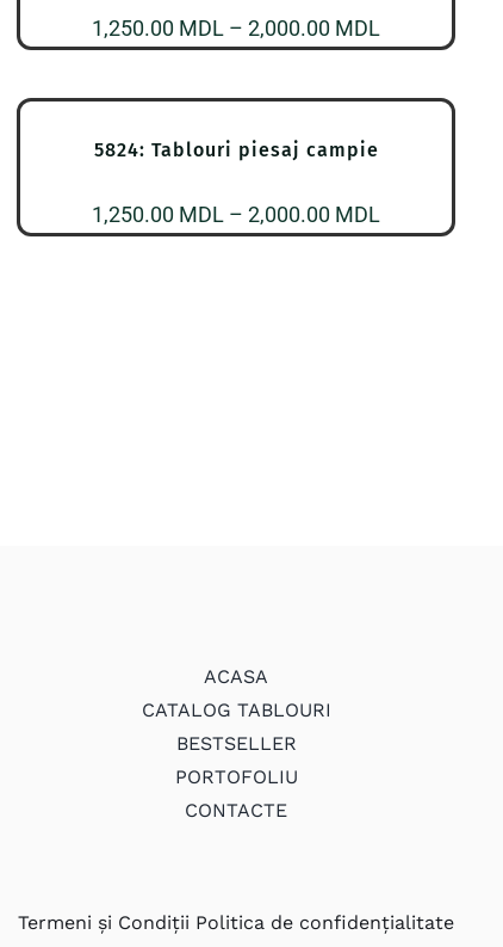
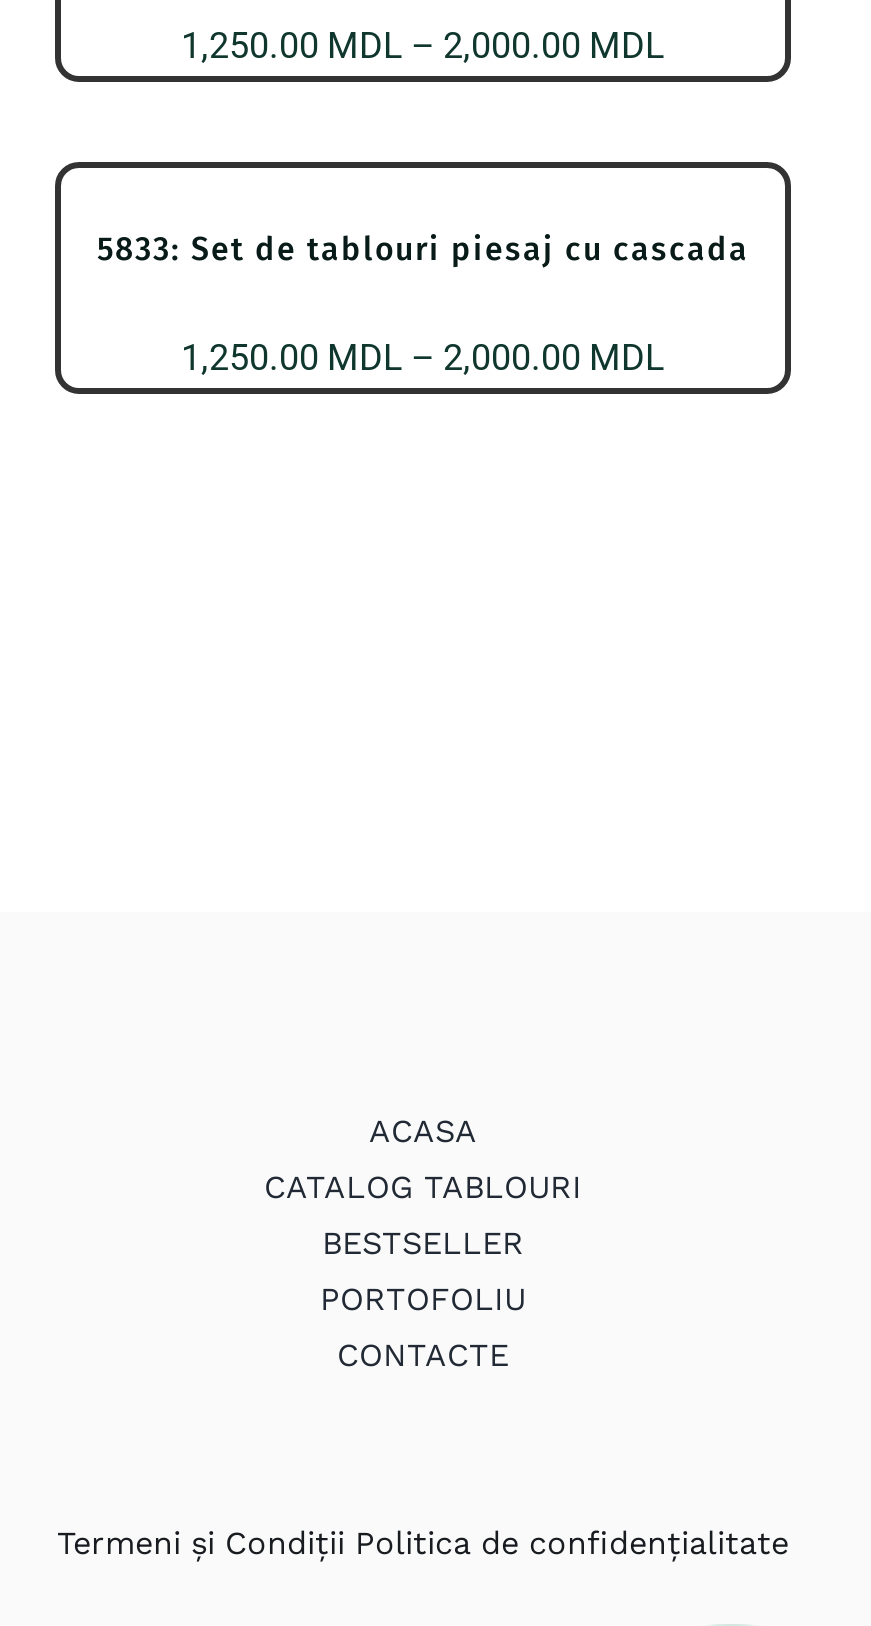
- 5824: Tablouri piesaj campie
+ 5833: Set de tablouri piesaj cu cascada
